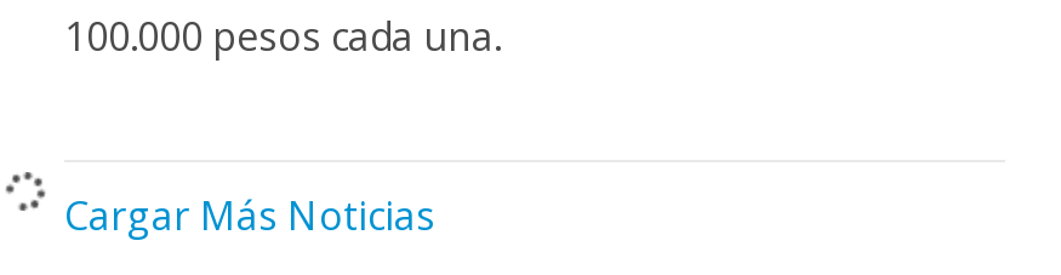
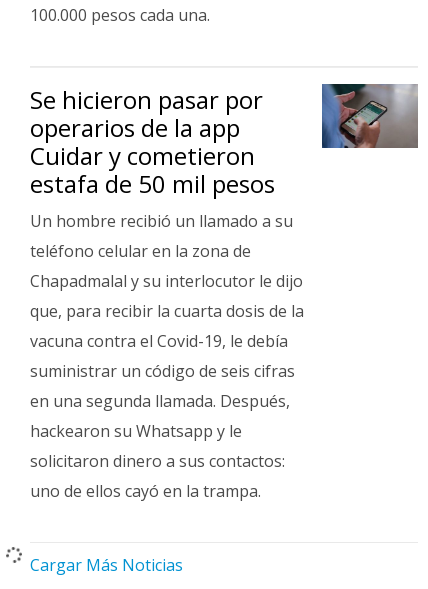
+ [image]
+ Se hicieron pasar por
+ operarios de la app
+ Cuidar y cometieron
+ estafa de 50 mil pesos
+ Un hombre recibió un llamado a su
+ teléfono celular en la zona de
+ Chapadmalal y su interlocutor le dijo
+ que, para recibir la cuarta dosis de la
+ vacuna contra el Covid-19, le debía
+ suministrar un código de seis cifras
+ en una segunda llamada. Después,
+ hackearon su Whatsapp y le
+ solicitaron dinero a sus contactos:
+ uno de ellos cayó en la trampa.
